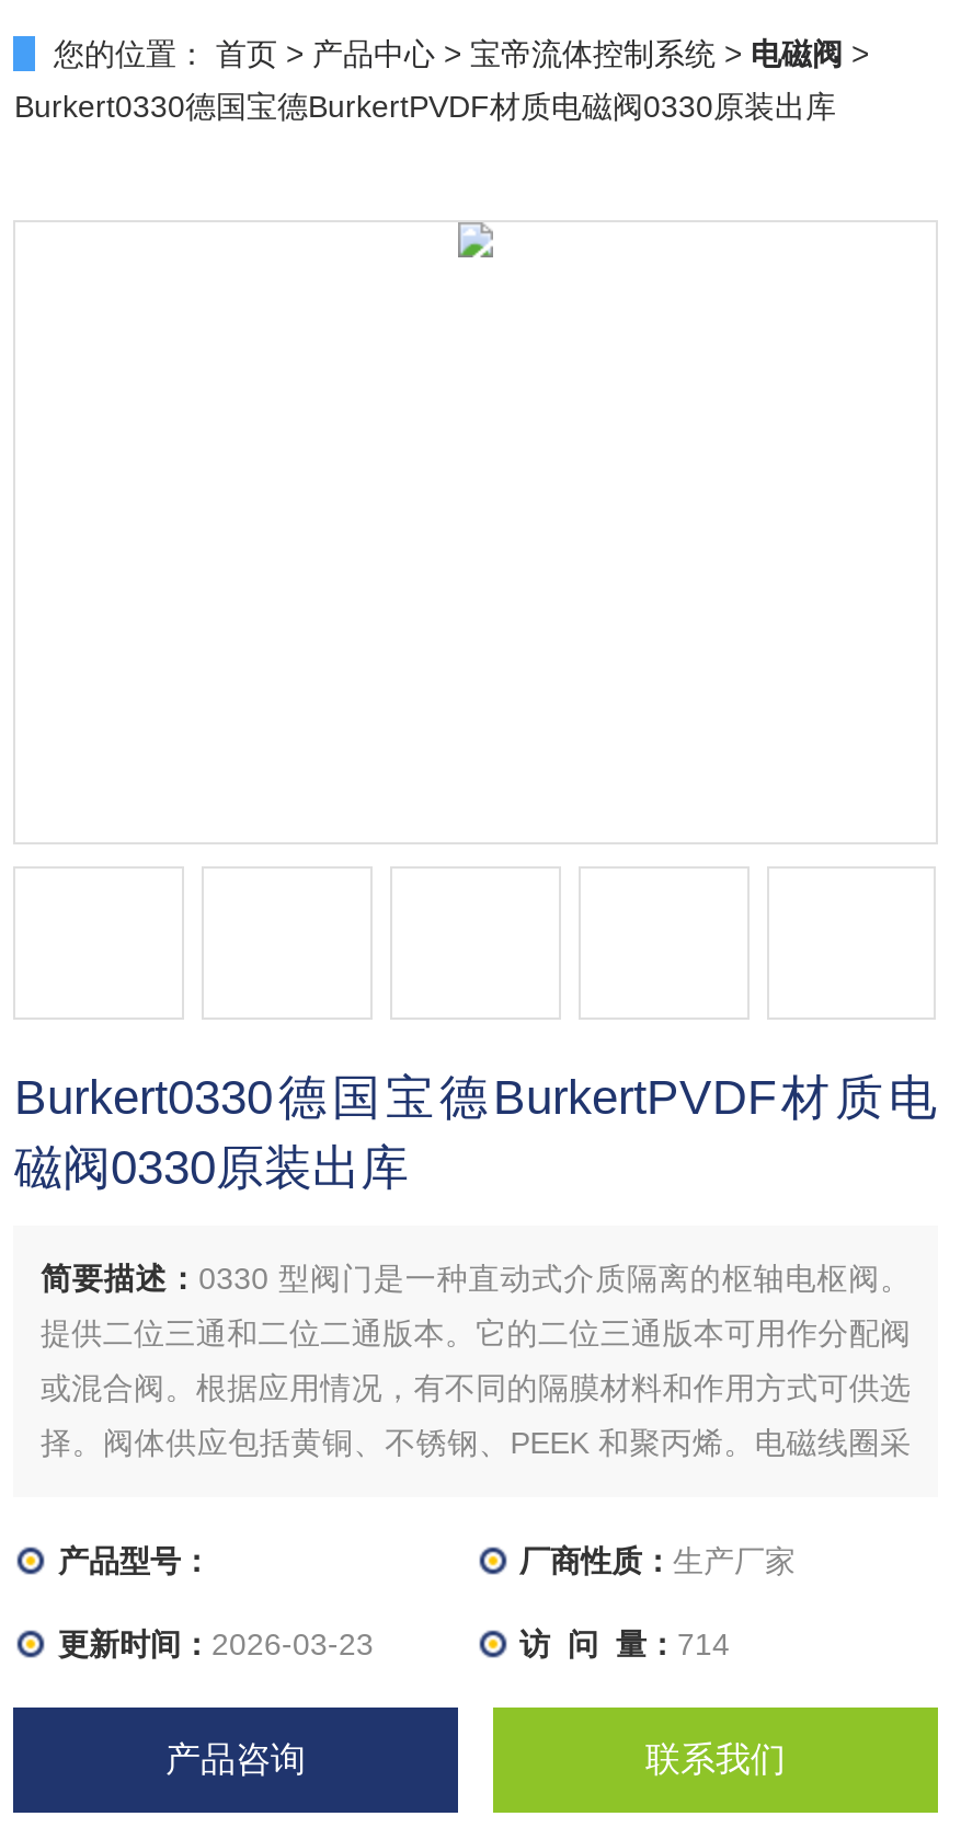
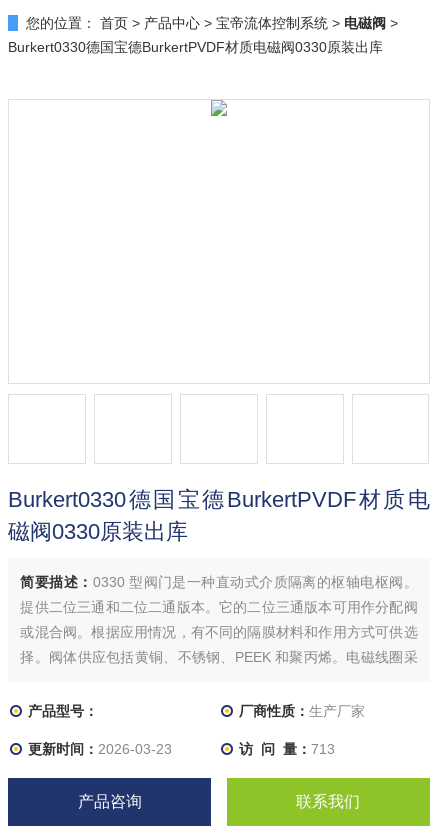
- 访 问 量：714
+ 访 问 量：713
